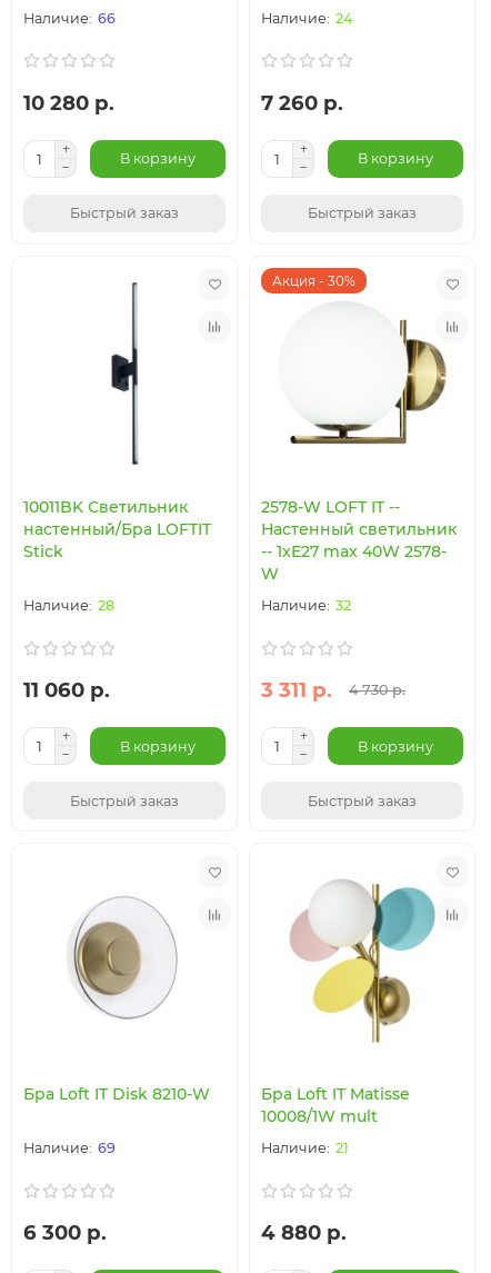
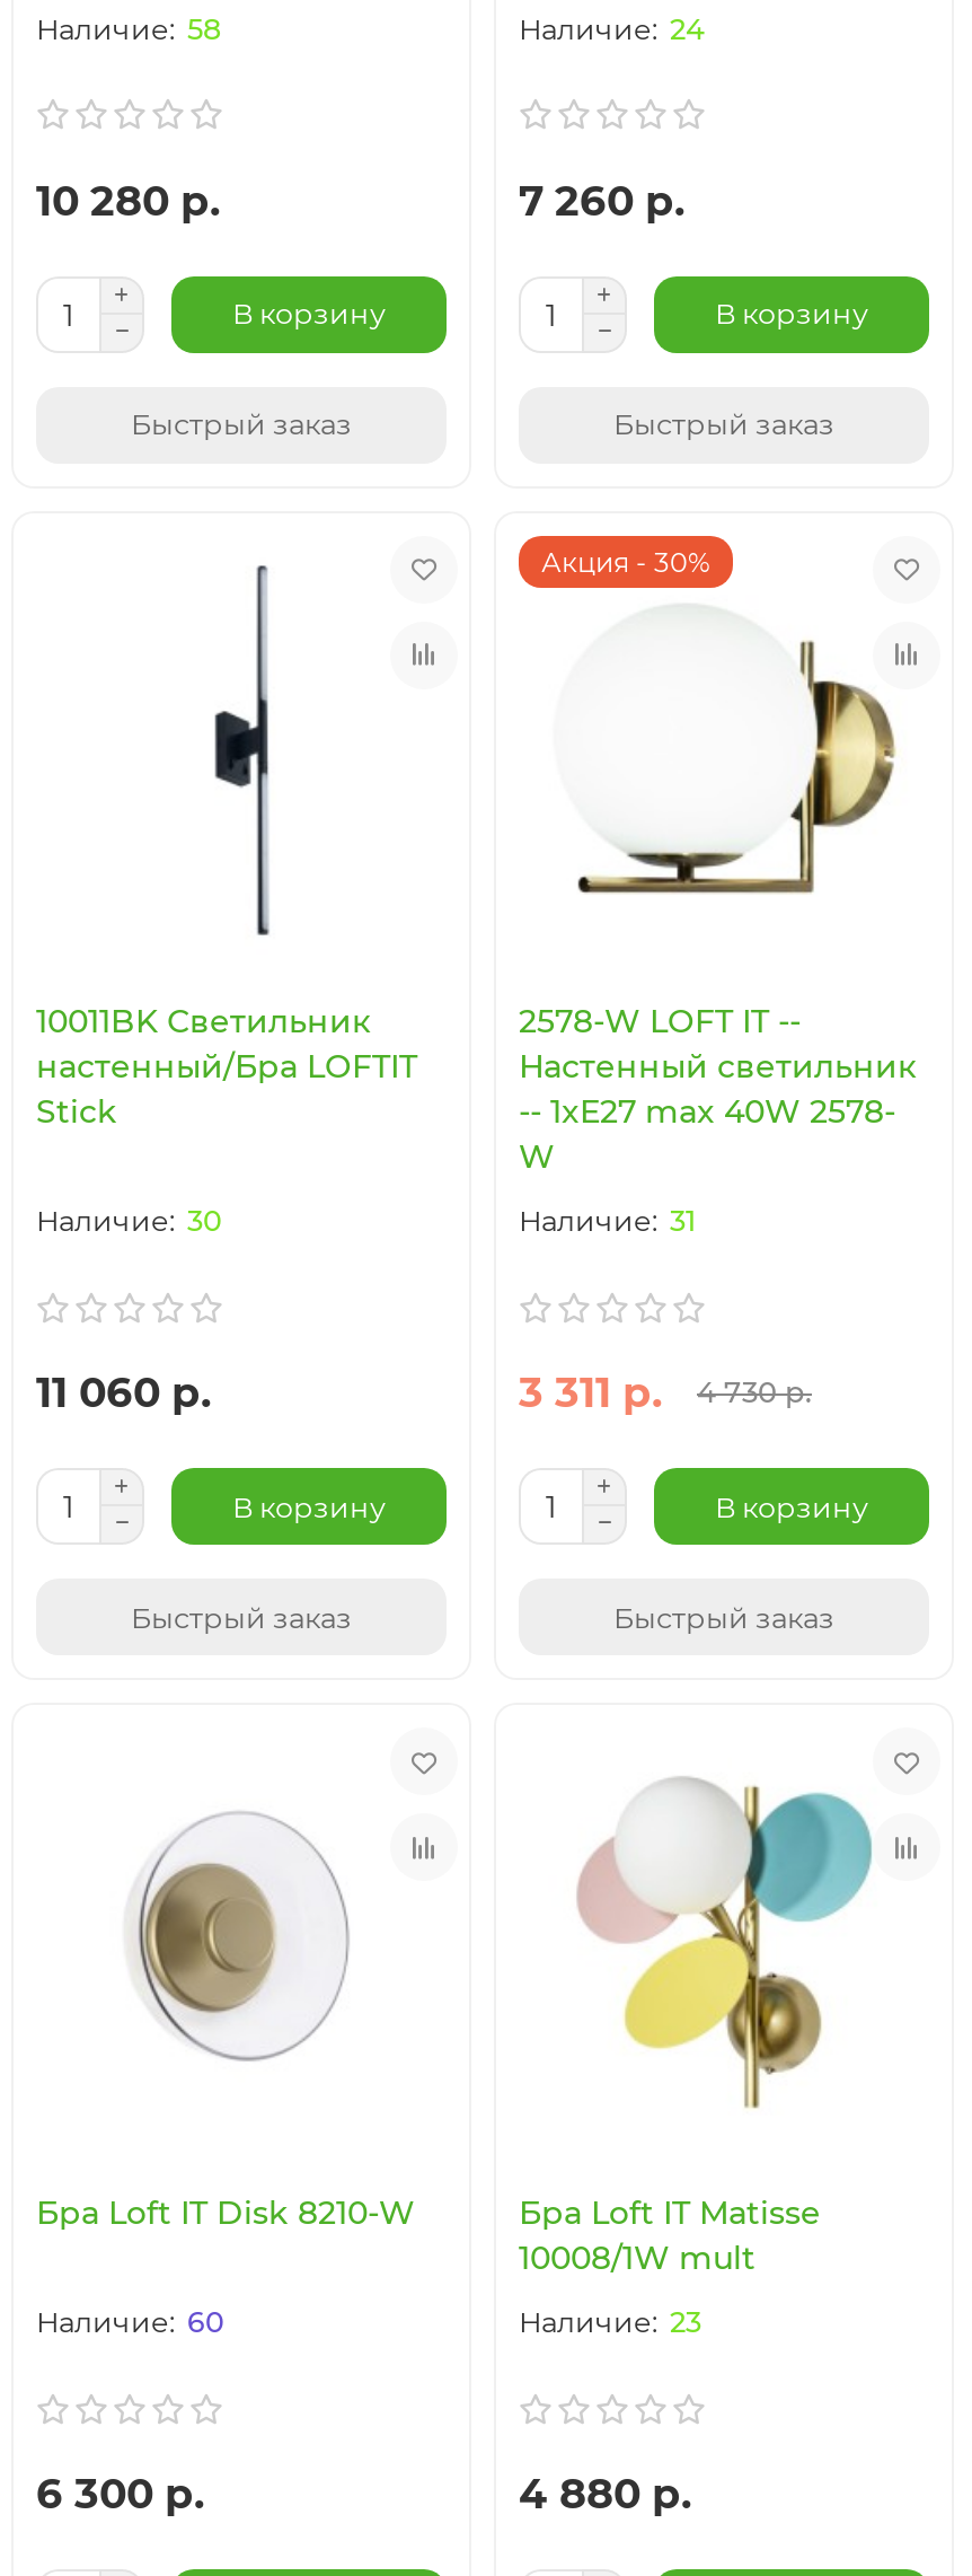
- 66
+ 58

- 28
+ 30

- 32
+ 31

- 69
+ 60

- 21
+ 23
